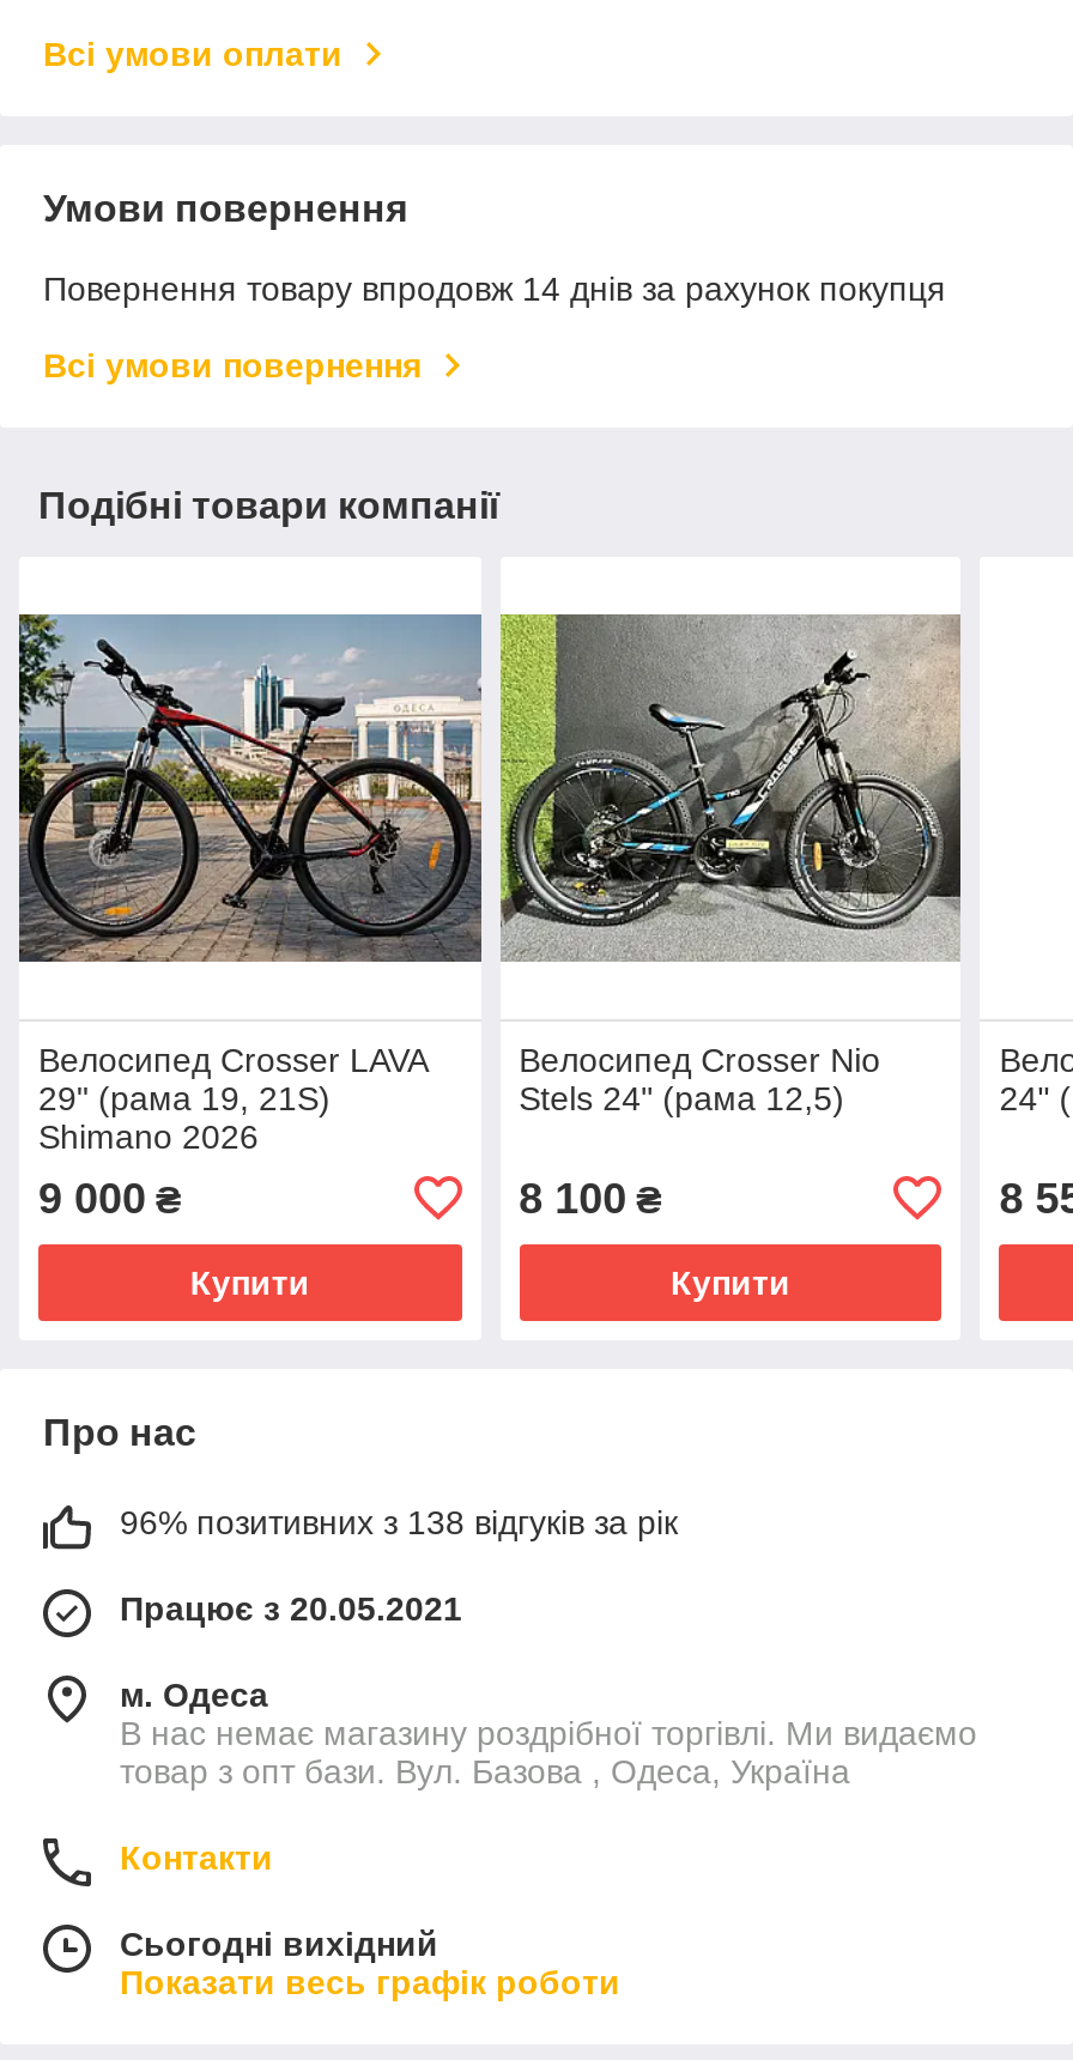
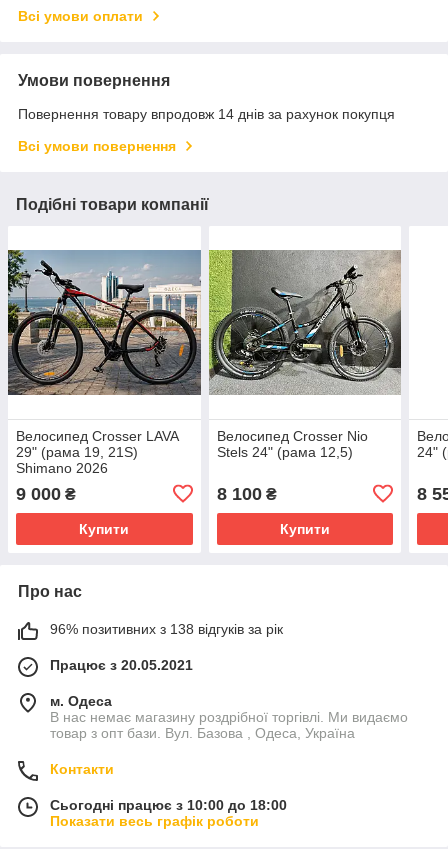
- Сьогодні вихідний
+ Сьогодні працює з 10:00 до 18:00
